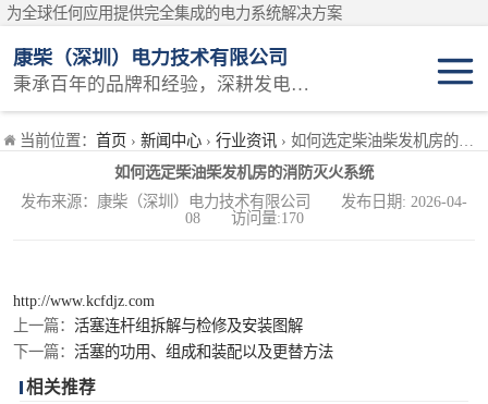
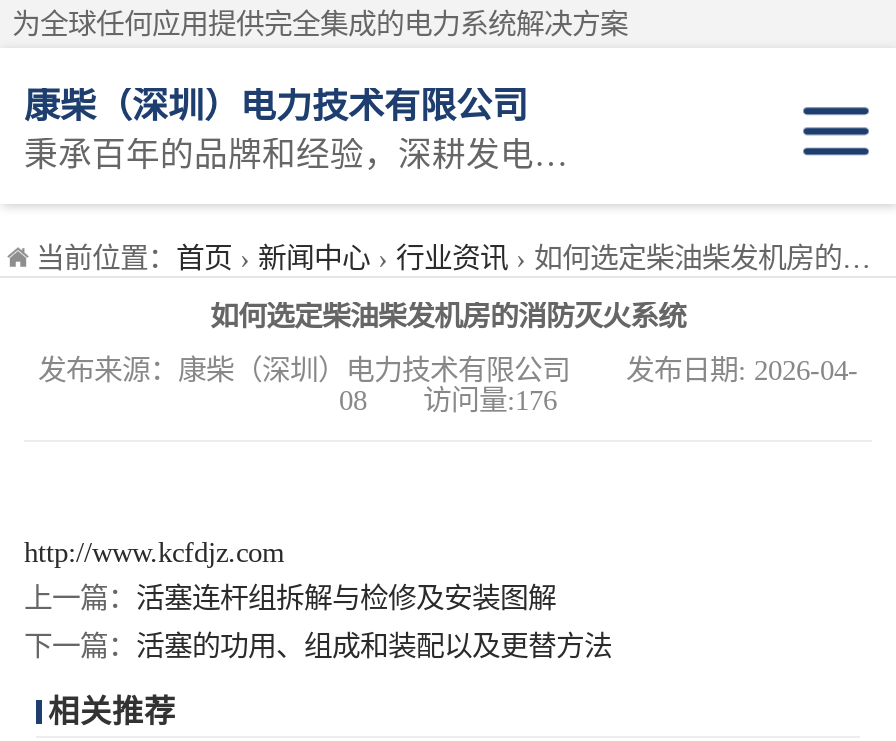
- 08 访问量:170
+ 08 访问量:176
